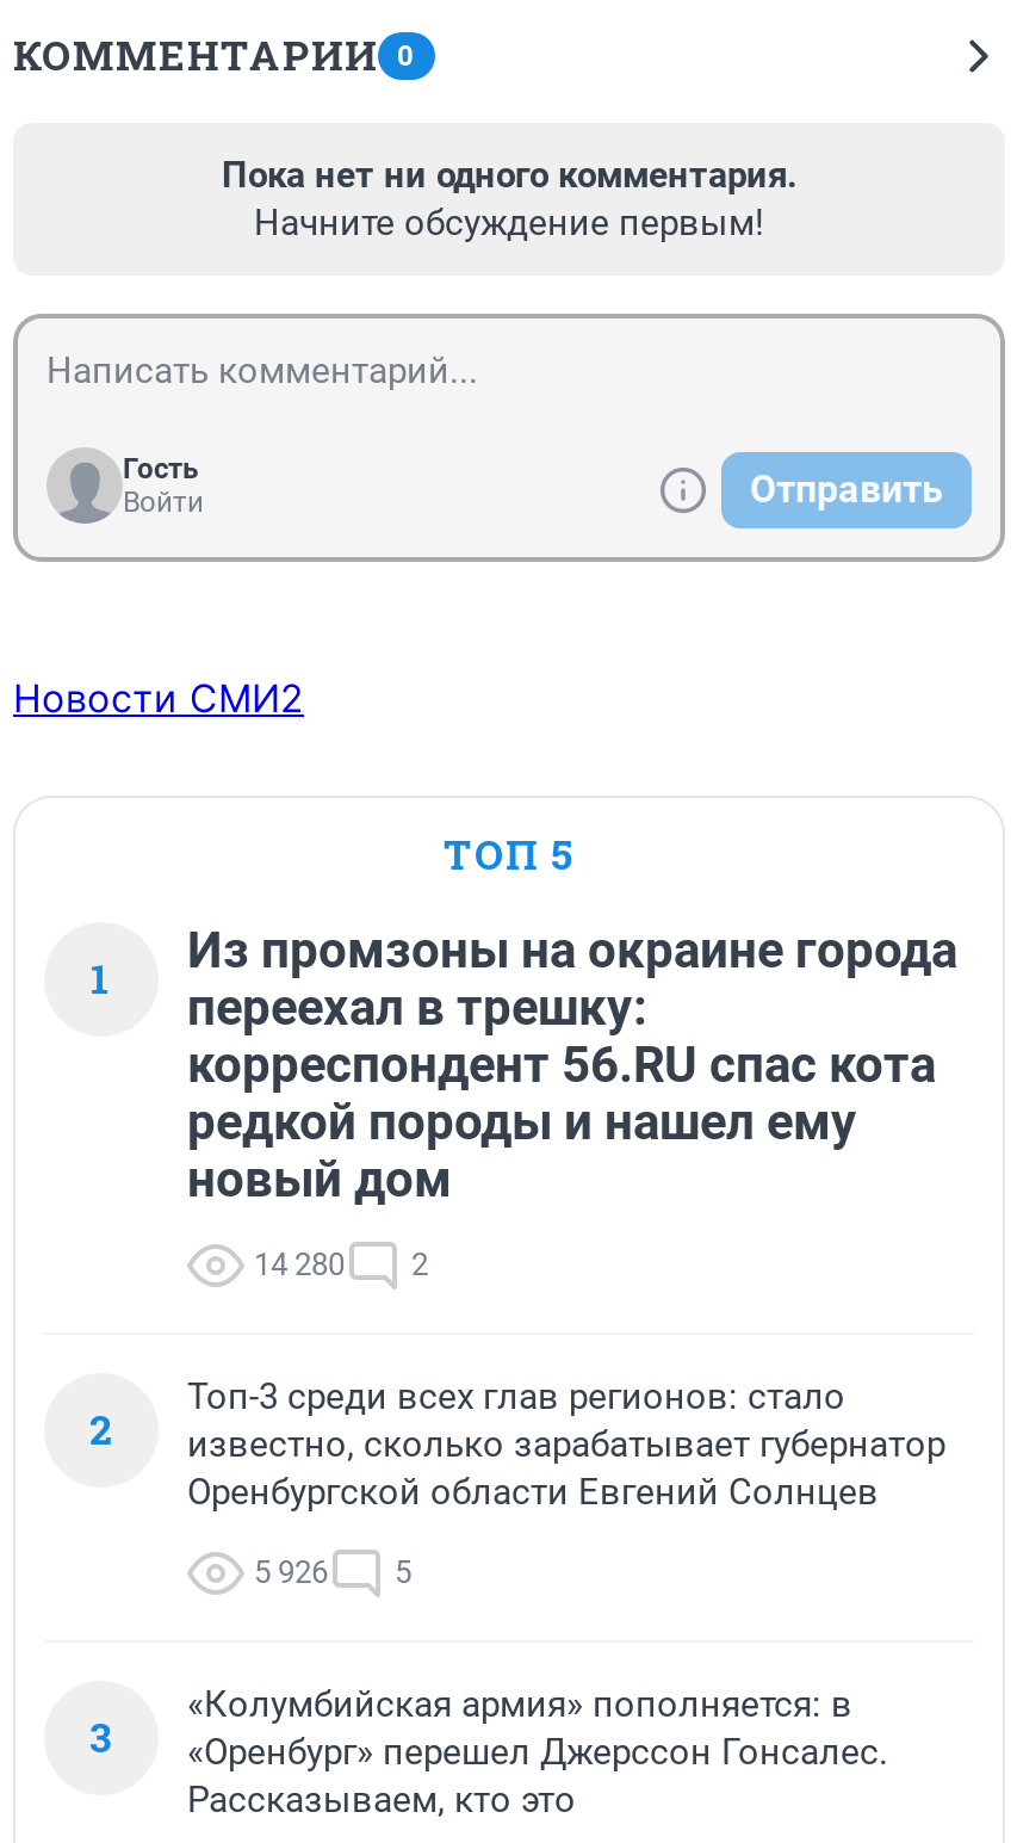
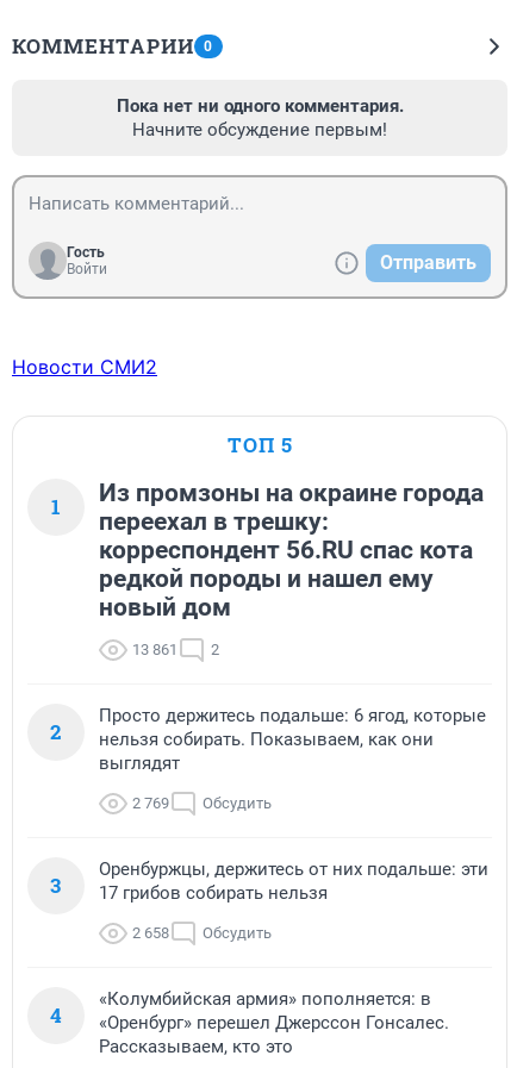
- 14 280 2
+ 13 861 2

- Топ-3 среди всех глав регионов: стало
- известно, сколько зарабатывает губернатор
- Оренбургской области Евгений Солнцев
+ Просто держитесь подальше: 6 ягод, которые
+ нельзя собирать. Показываем, как они
+ выглядят

+ Оренбуржцы, держитесь от них подальше: эти
+ 17 грибов собирать нельзя
+ 2 658
+ Обсудить
+ 4

- 5 926
- 5
+ 2 769
+ Обсудить
